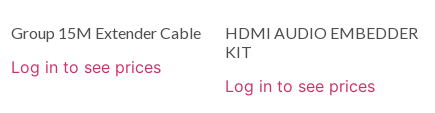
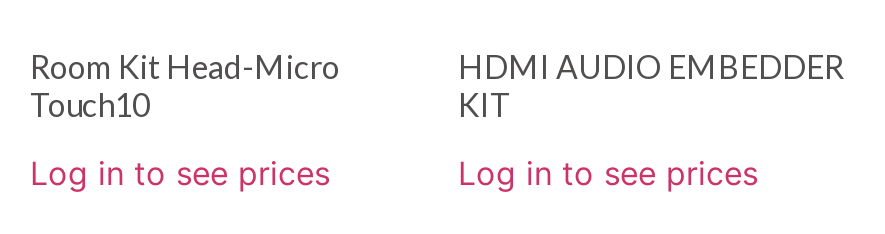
- Group 15M Extender Cable
+ Room Kit Head-Micro
+ Touch10
